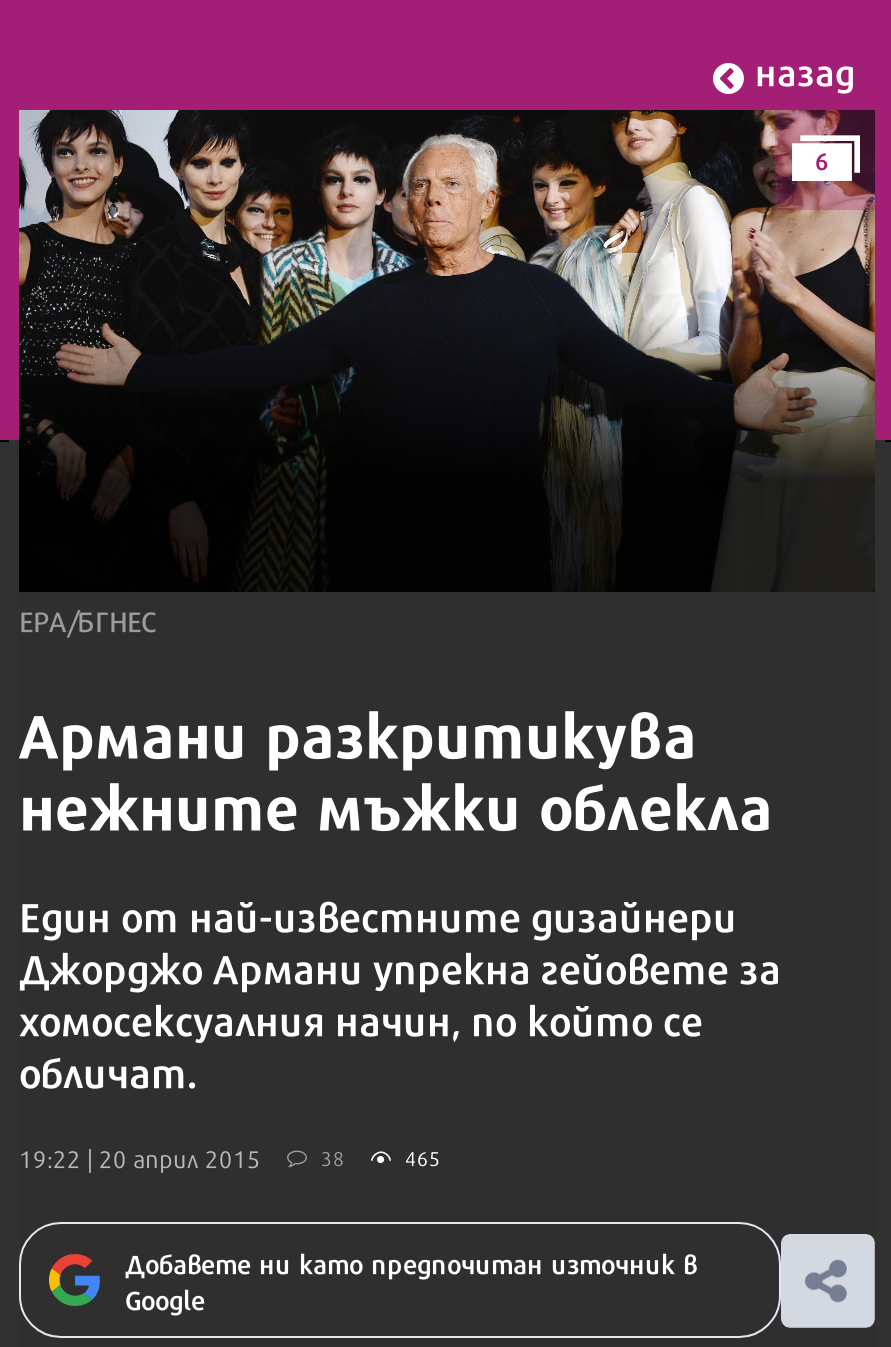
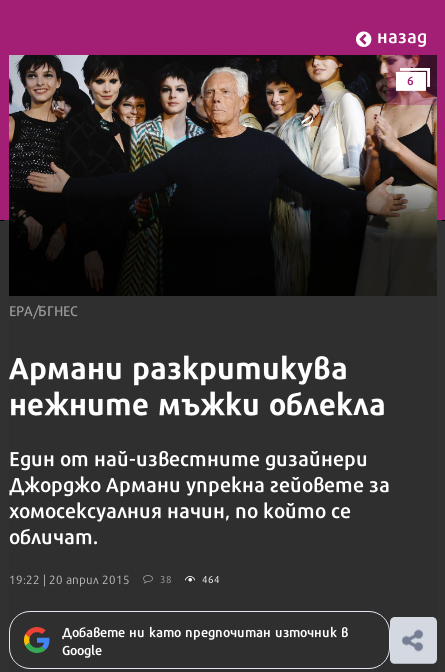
- 465
+ 464
